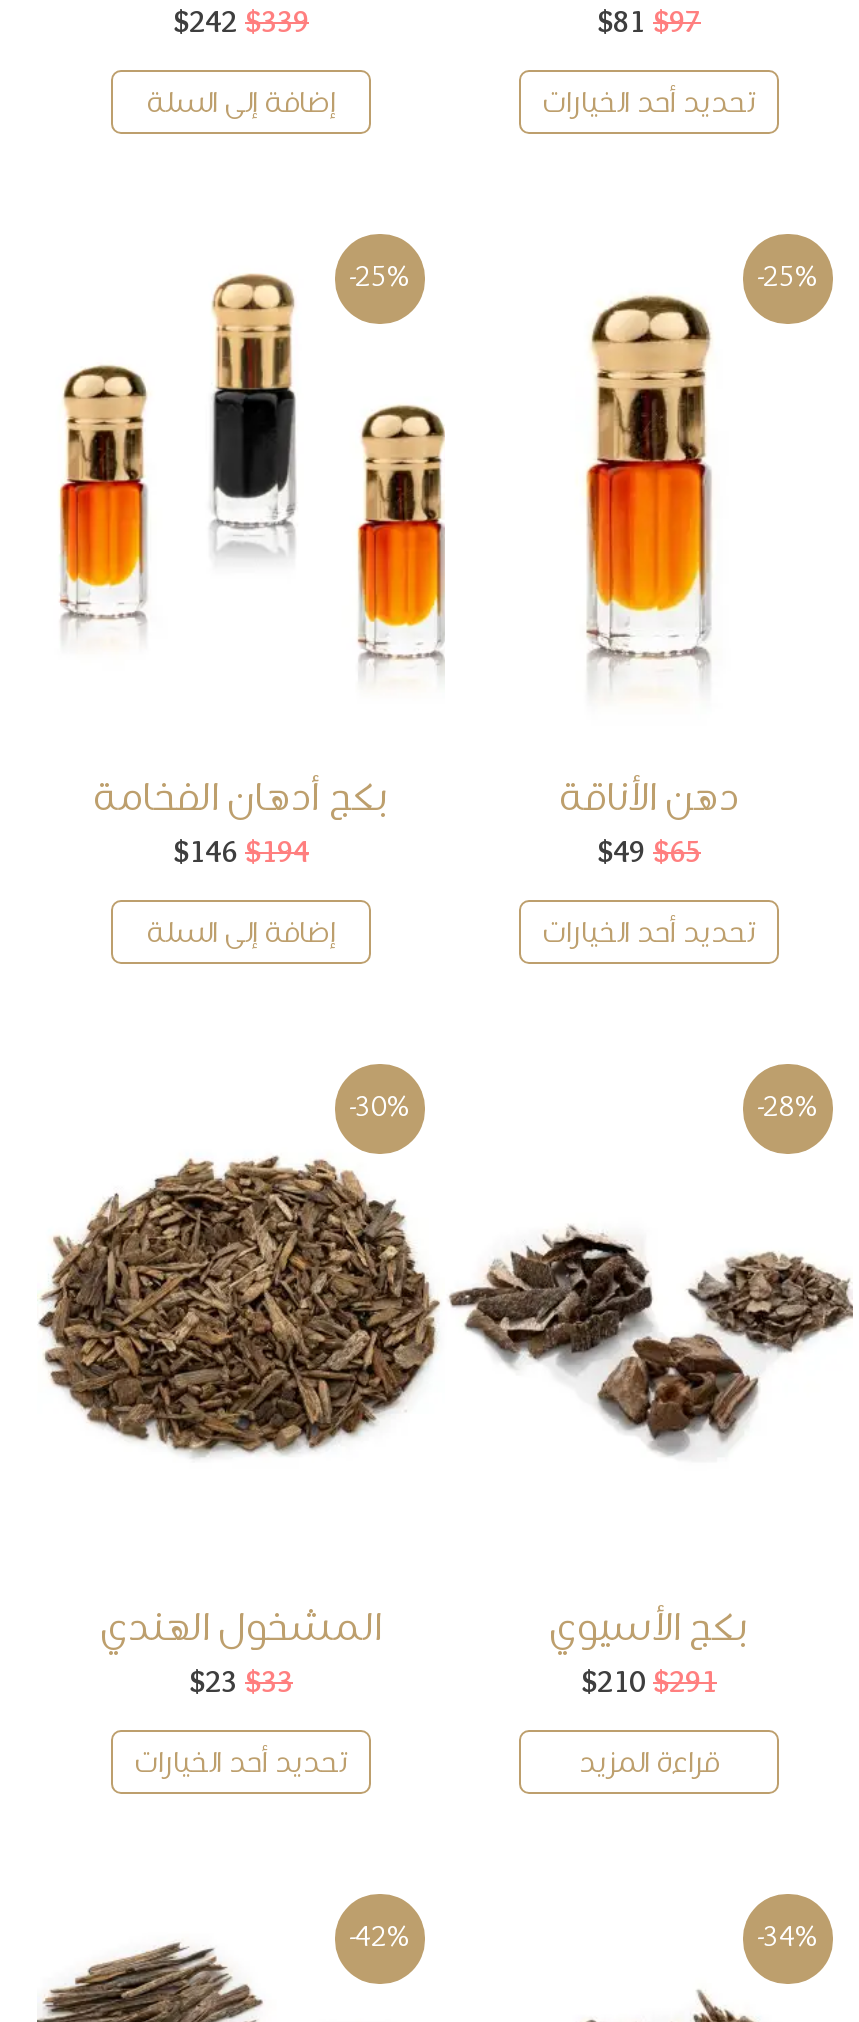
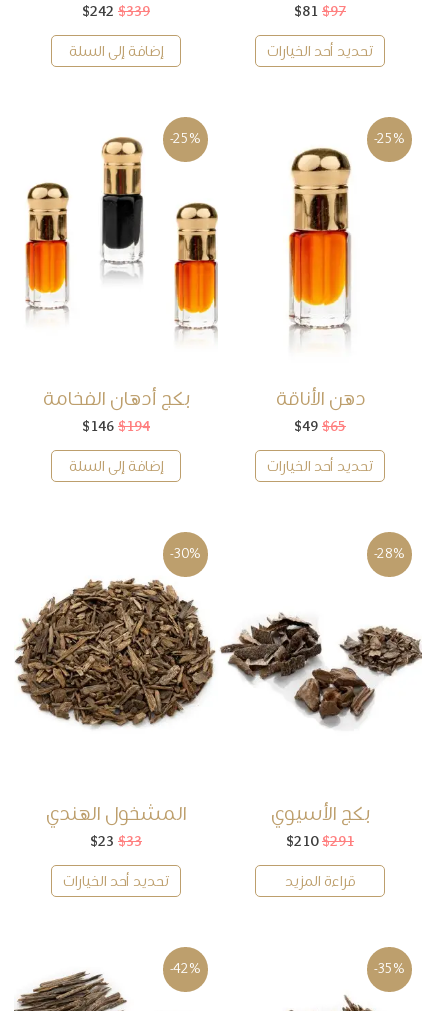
- -34%
+ -35%
